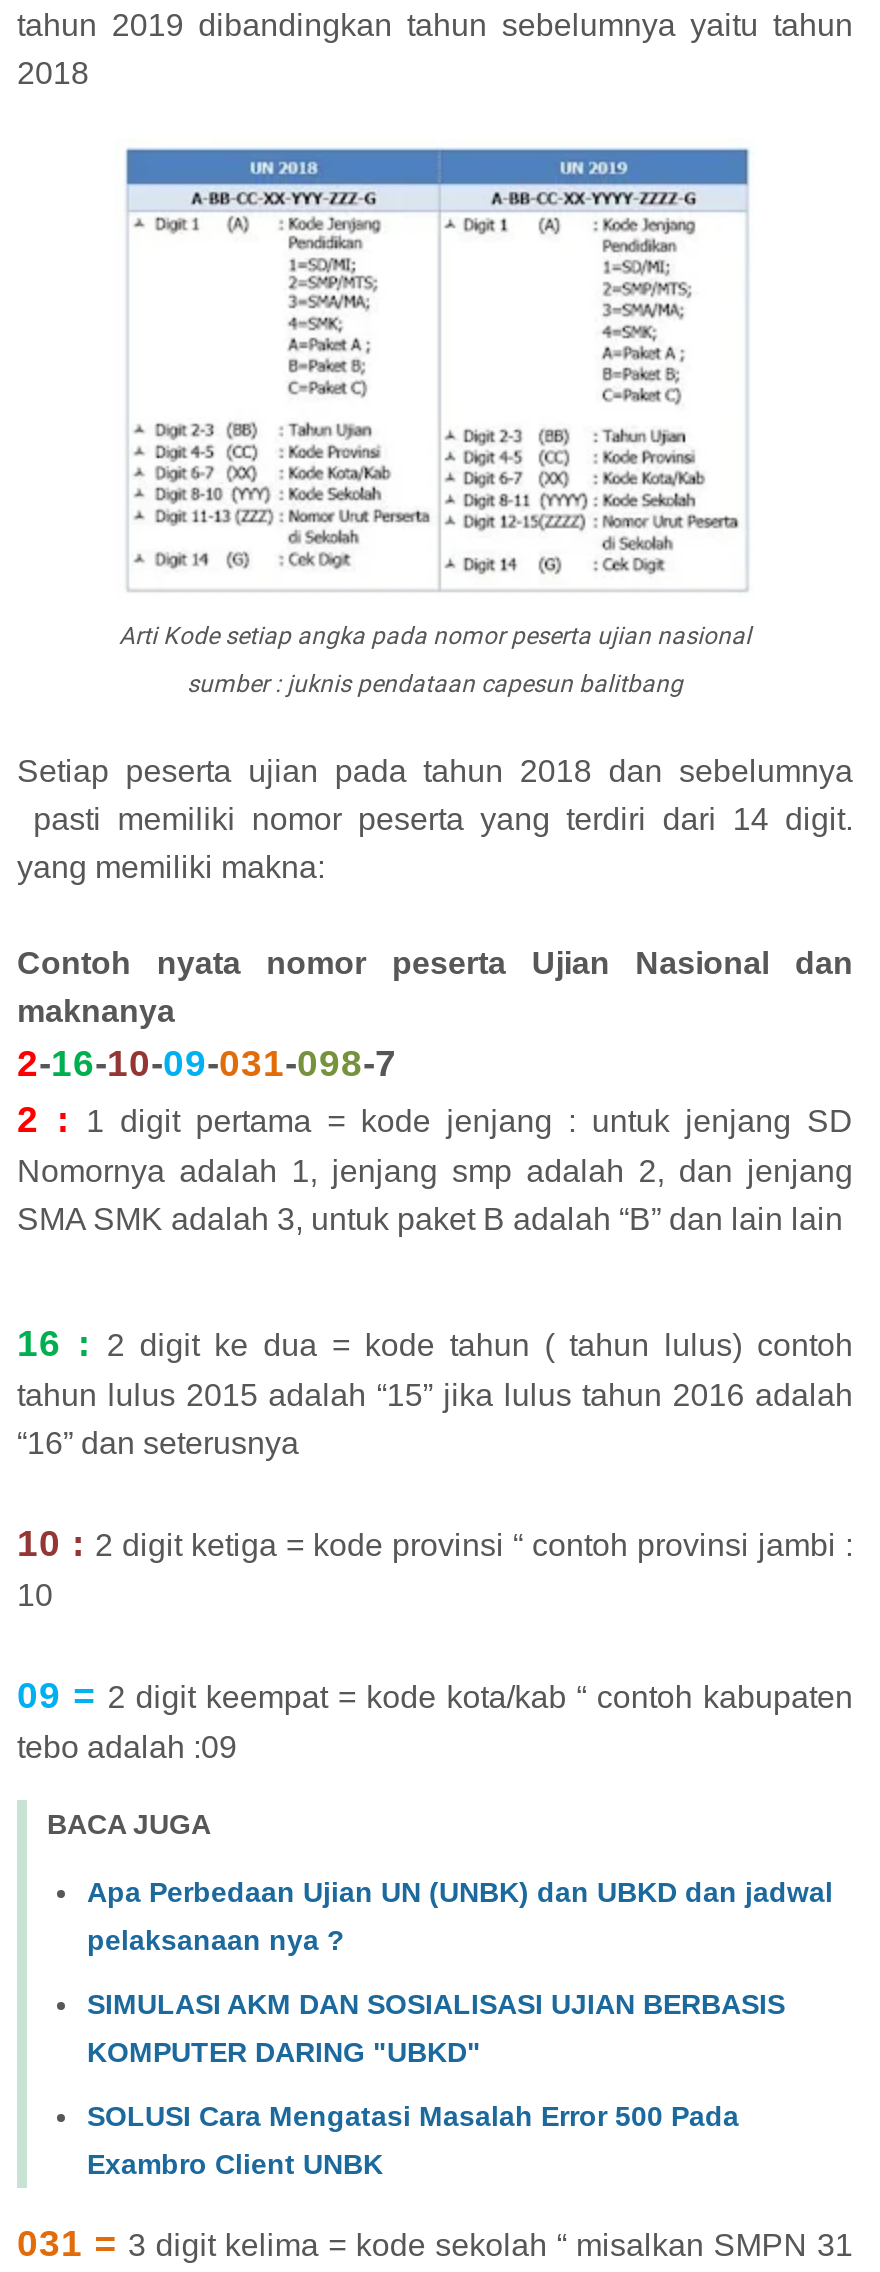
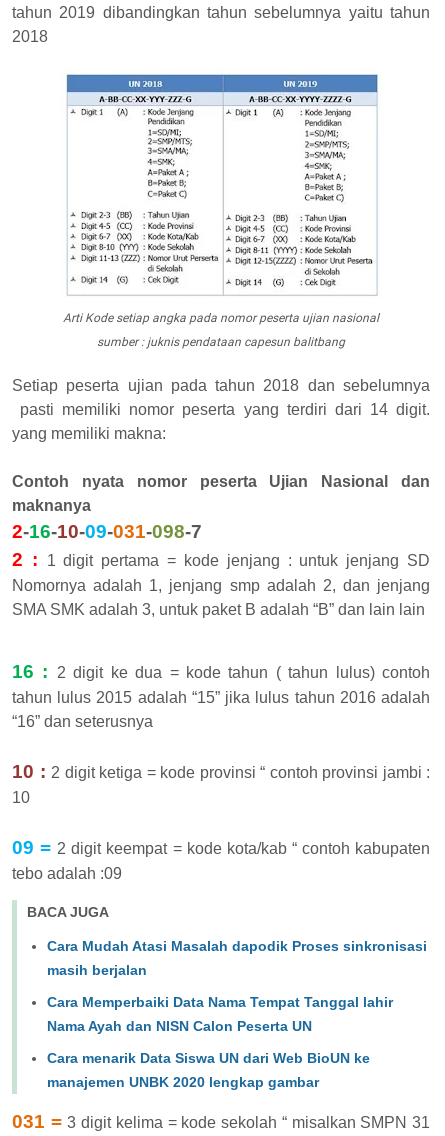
- Apa Perbedaan Ujian UN (UNBK) dan UBKD dan jadwal
+ Cara Mudah Atasi Masalah dapodik Proses sinkronisasi

- pelaksanaan nya ?
+ masih berjalan

- SIMULASI AKM DAN SOSIALISASI UJIAN BERBASIS
+ Cara Memperbaiki Data Nama Tempat Tanggal lahir

- KOMPUTER DARING "UBKD"
+ Nama Ayah dan NISN Calon Peserta UN

- SOLUSI Cara Mengatasi Masalah Error 500 Pada
+ Cara menarik Data Siswa UN dari Web BioUN ke

- Exambro Client UNBK
+ manajemen UNBK 2020 lengkap gambar
